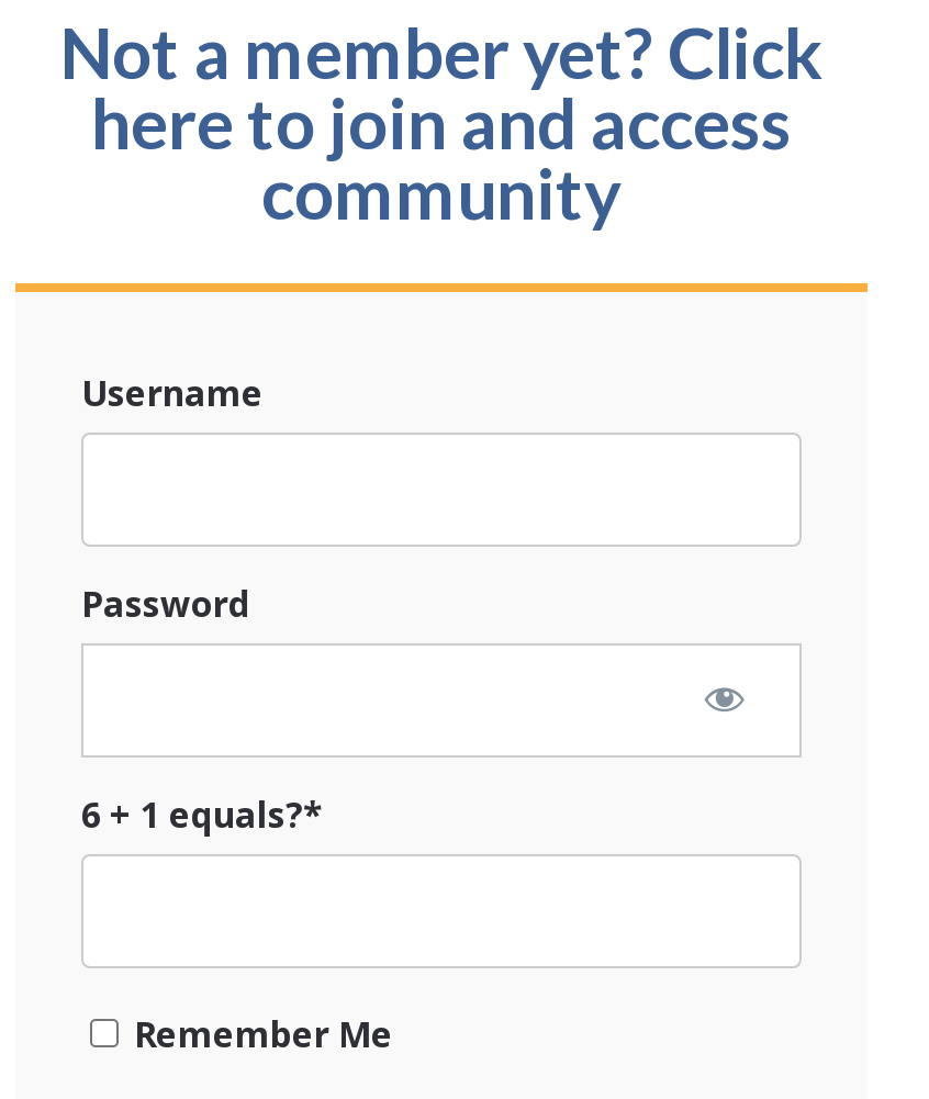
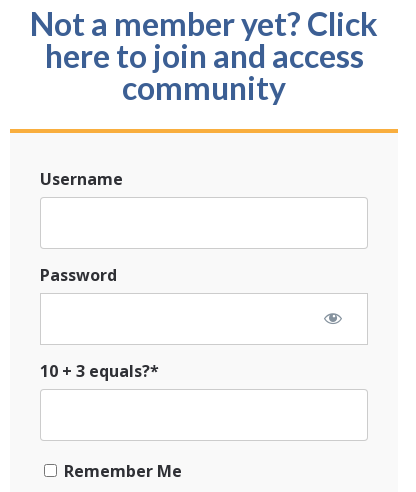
- 6 + 1 equals?*
+ 10 + 3 equals?*
